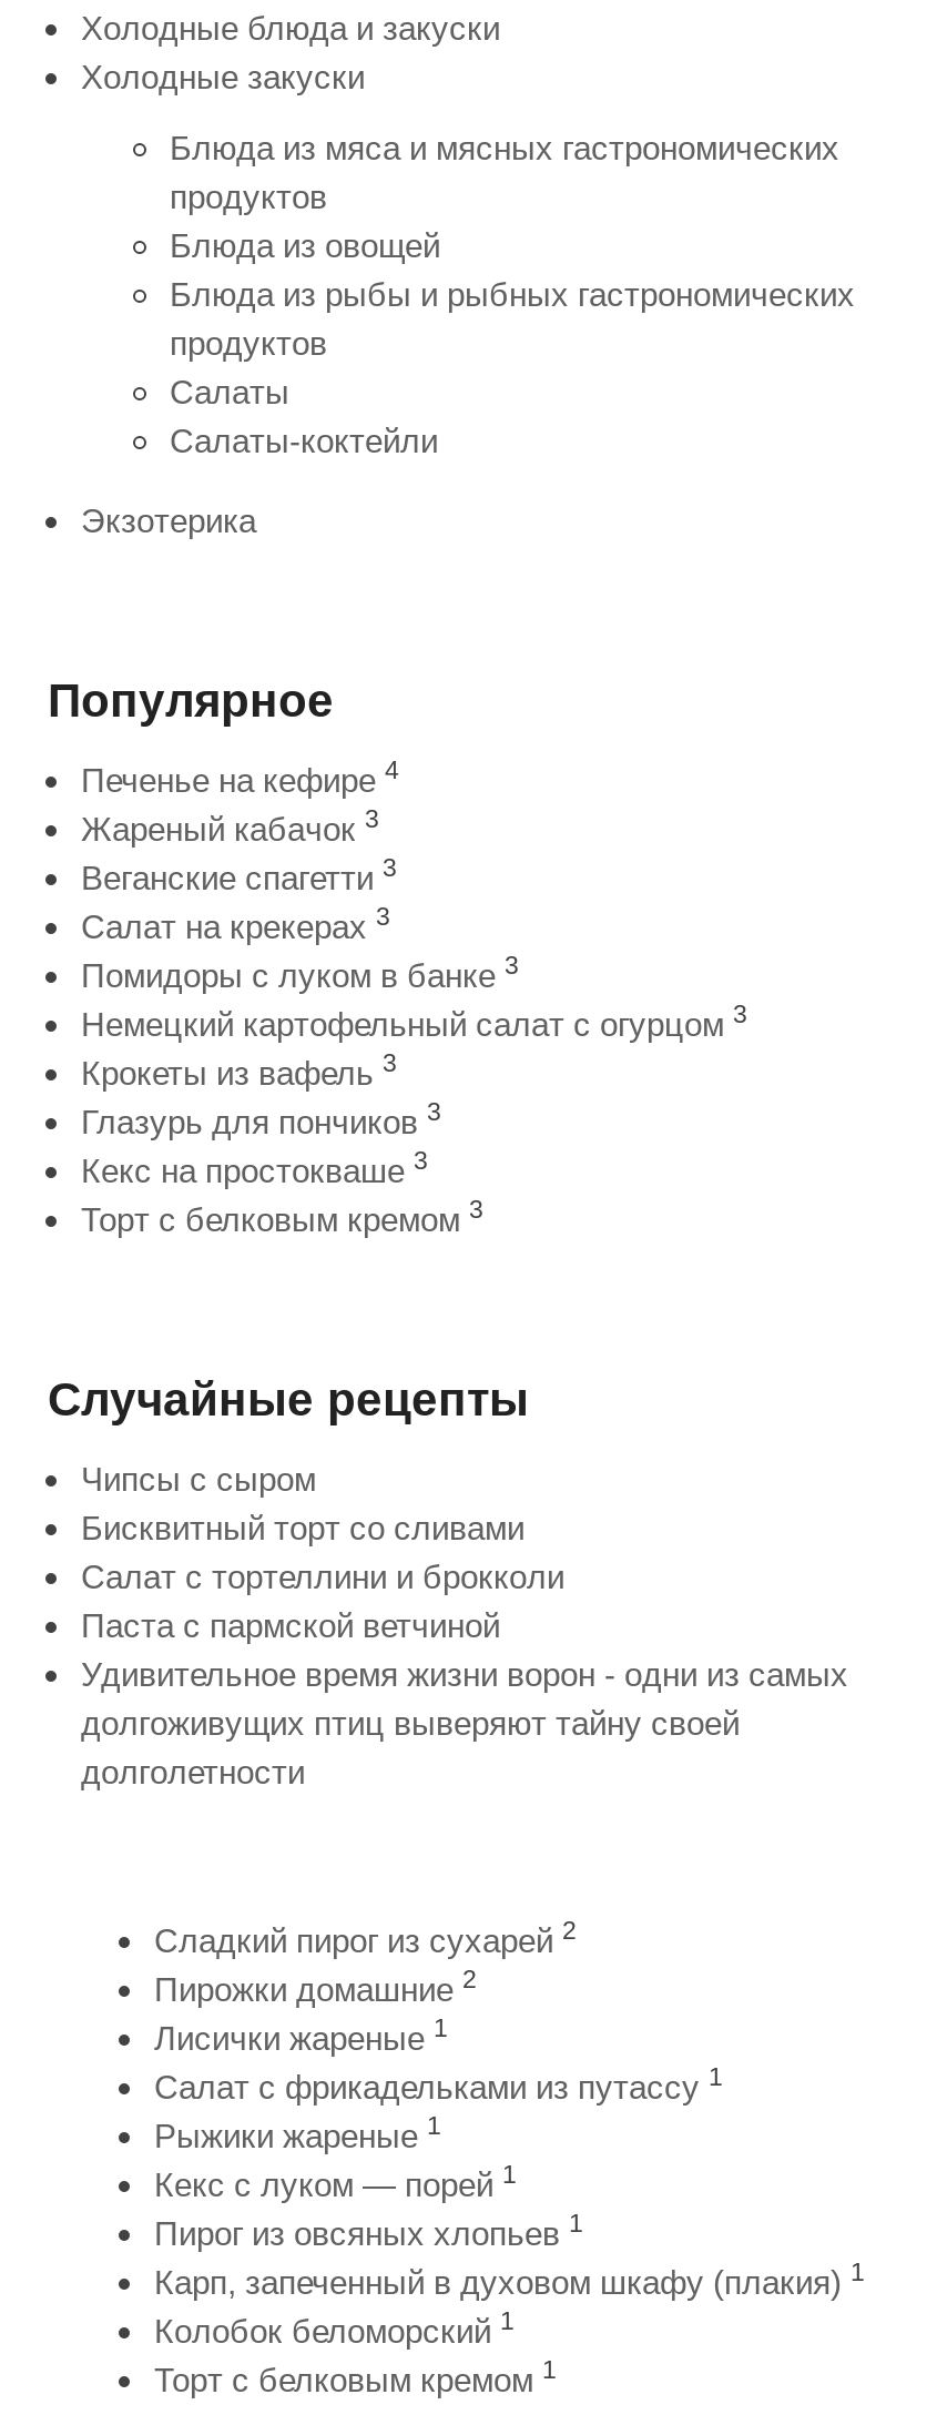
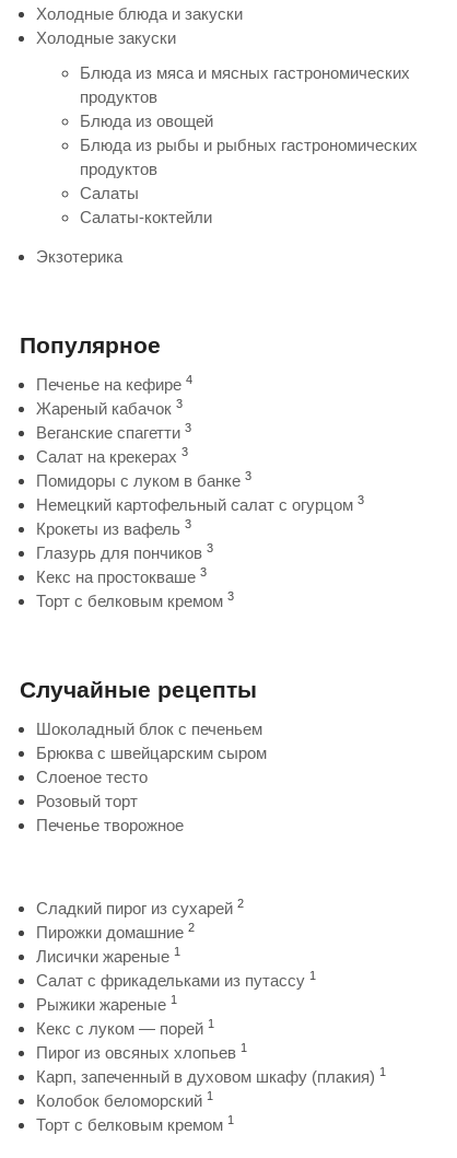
- Чипсы с сыром
- Бисквитный торт со сливами
- Салат с тортеллини и брокколи
- Паста с пармской ветчиной
- Удивительное время жизни ворон - одни из самых
- долгоживущих птиц выверяют тайну своей
- долголетности
+ Шоколадный блок с печеньем
+ Брюква с швейцарским сыром
+ Слоеное тесто
+ Розовый торт
+ Печенье творожное
